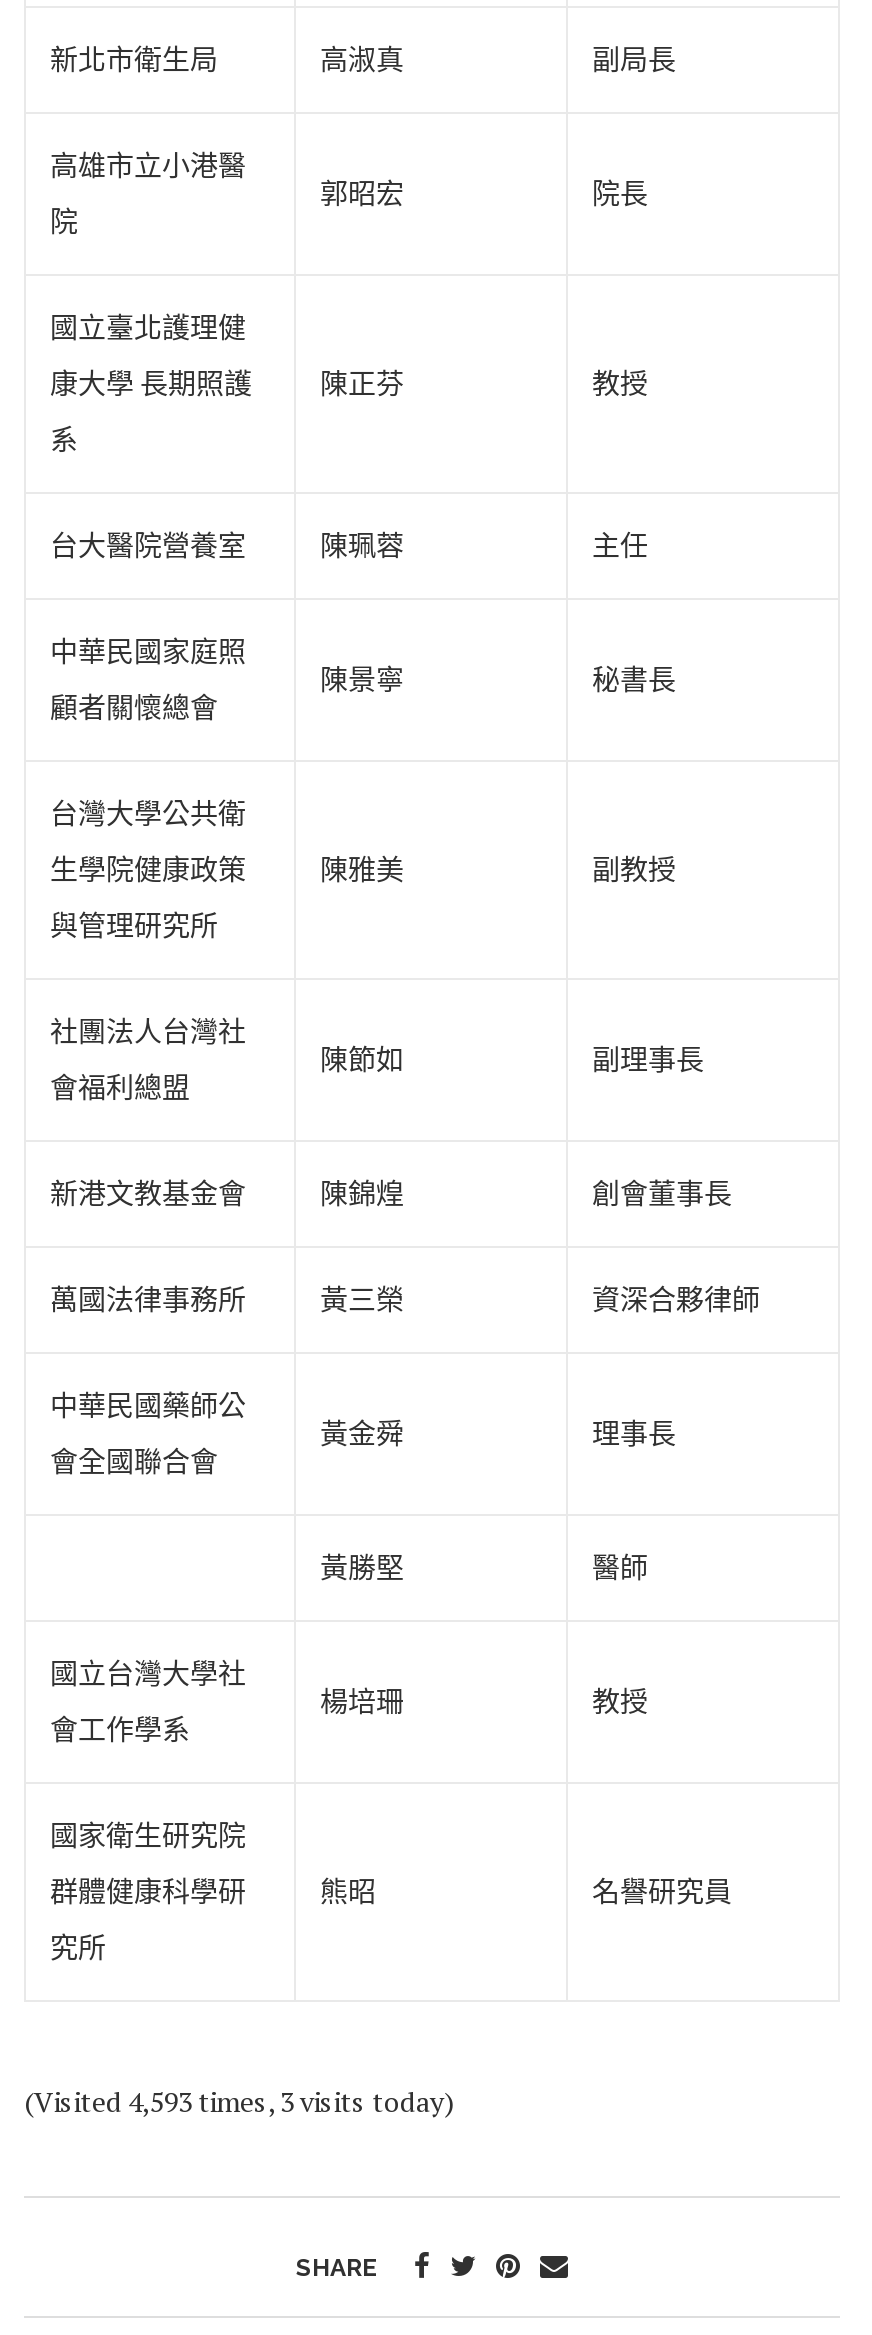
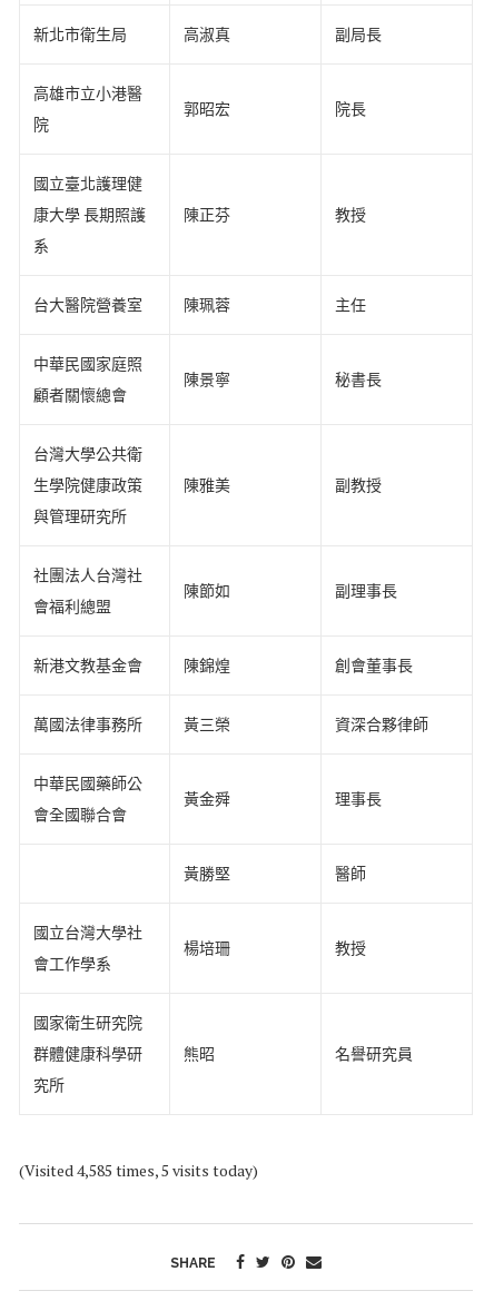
- (Visited 4,593 times, 3 visits today)
+ (Visited 4,585 times, 5 visits today)
